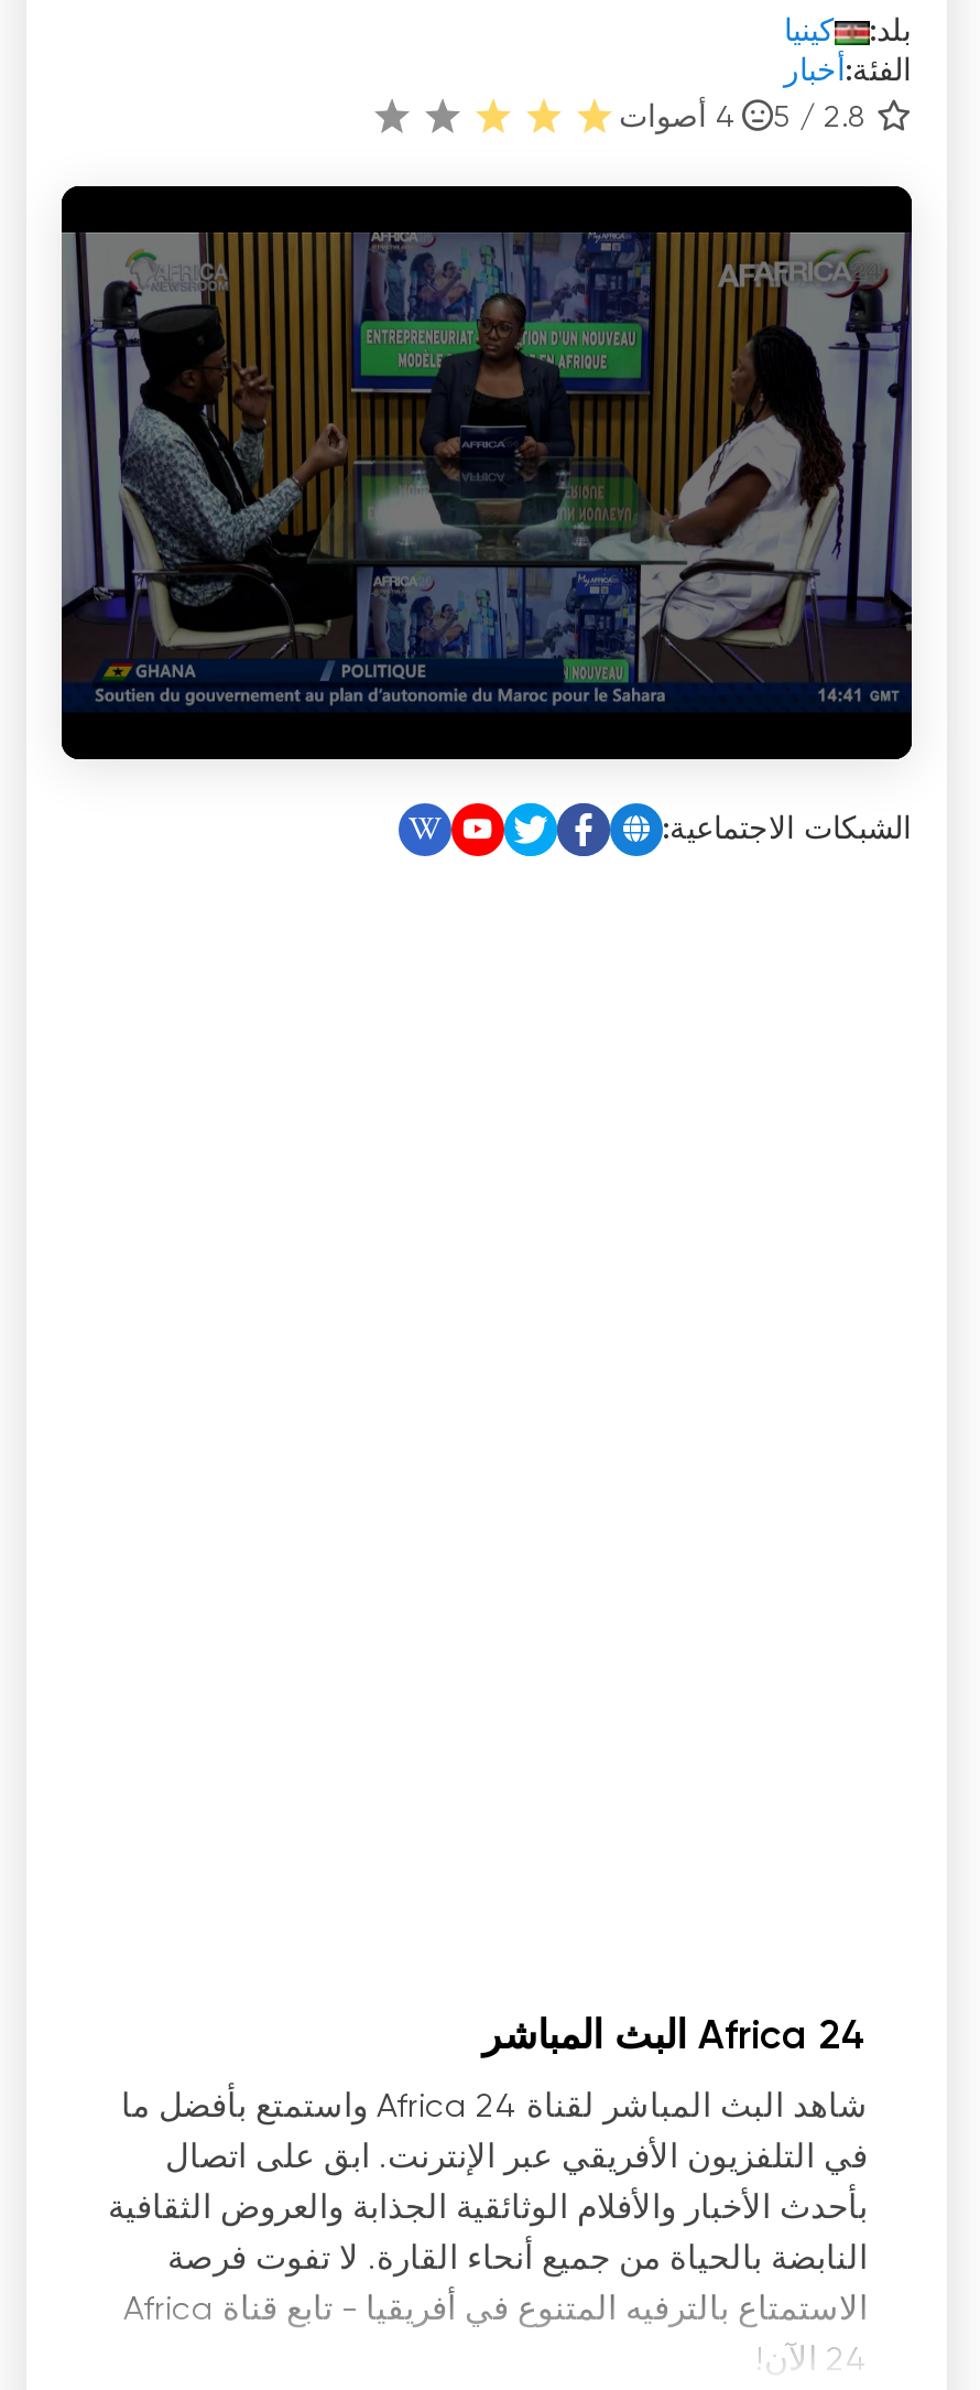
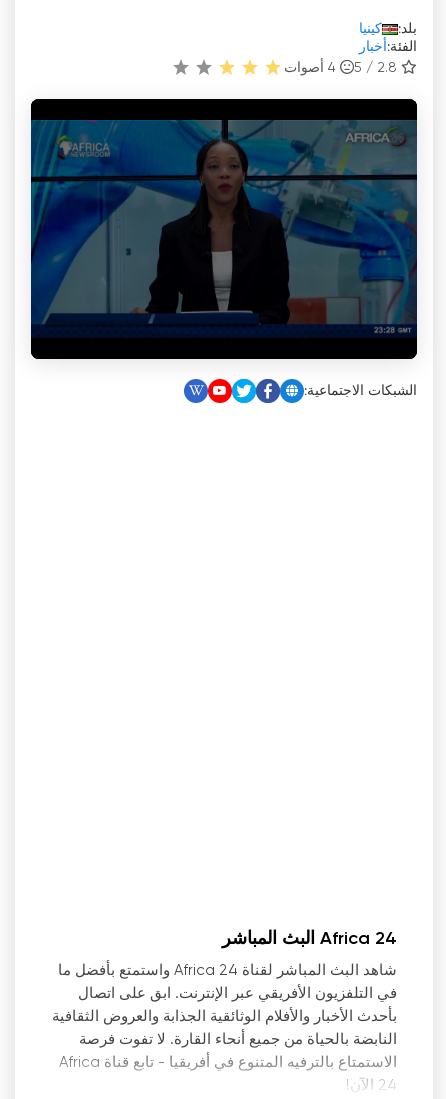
- [image]
+ [image]
